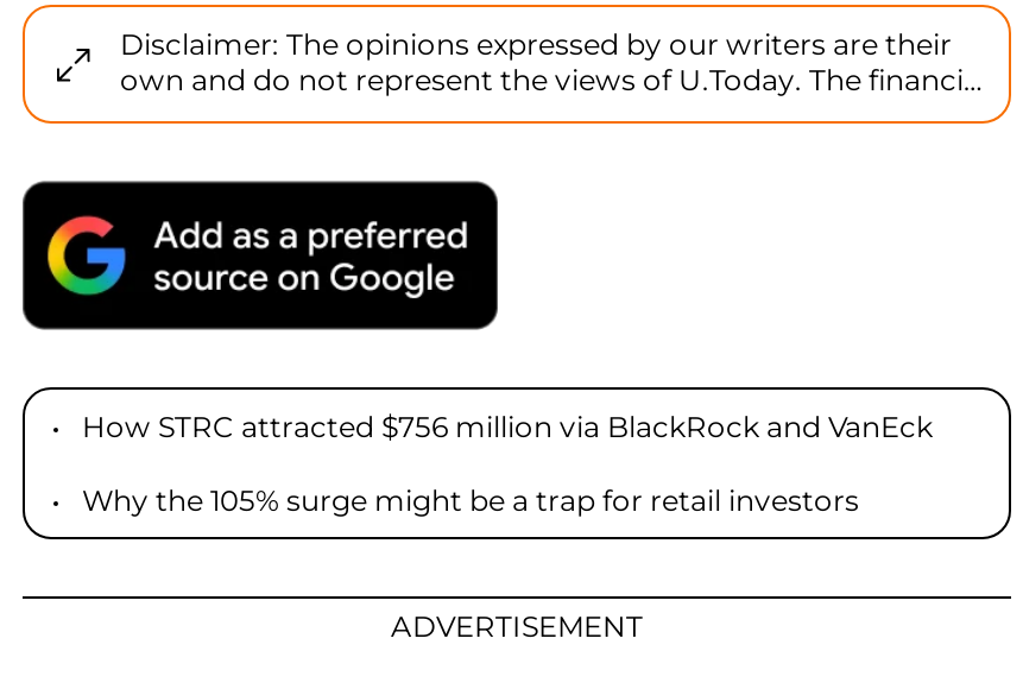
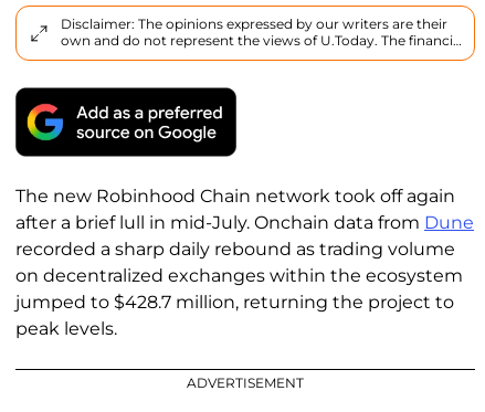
- How STRC attracted $756 million via BlackRock and VanEck
- Why the 105% surge might be a trap for retail investors
+ The new Robinhood Chain network took off again
+ after a brief lull in mid-July. Onchain data from Dune
+ recorded a sharp daily rebound as trading volume
+ on decentralized exchanges within the ecosystem
+ jumped to $428.7 million, returning the project to
+ peak levels.
